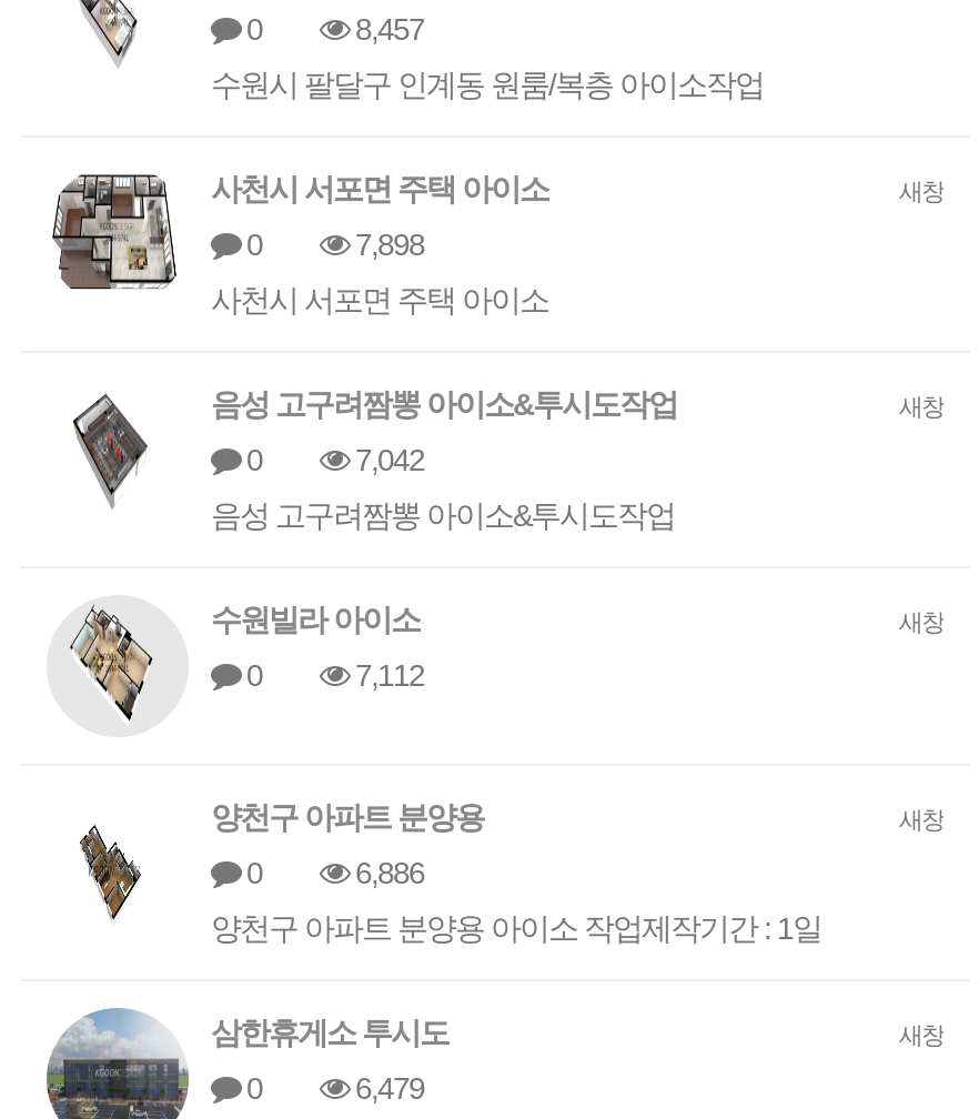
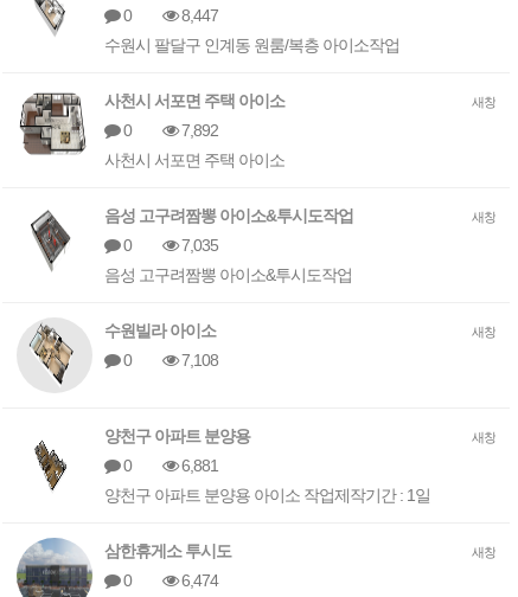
- 8,457
+ 8,447

- 7,898
+ 7,892

- 7,042
+ 7,035

- 7,112
+ 7,108

- 6,886
+ 6,881

- 6,479
+ 6,474
